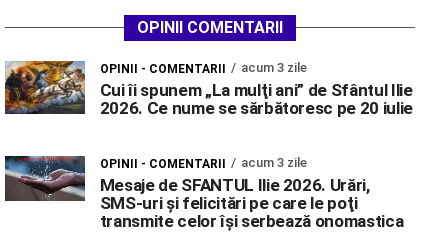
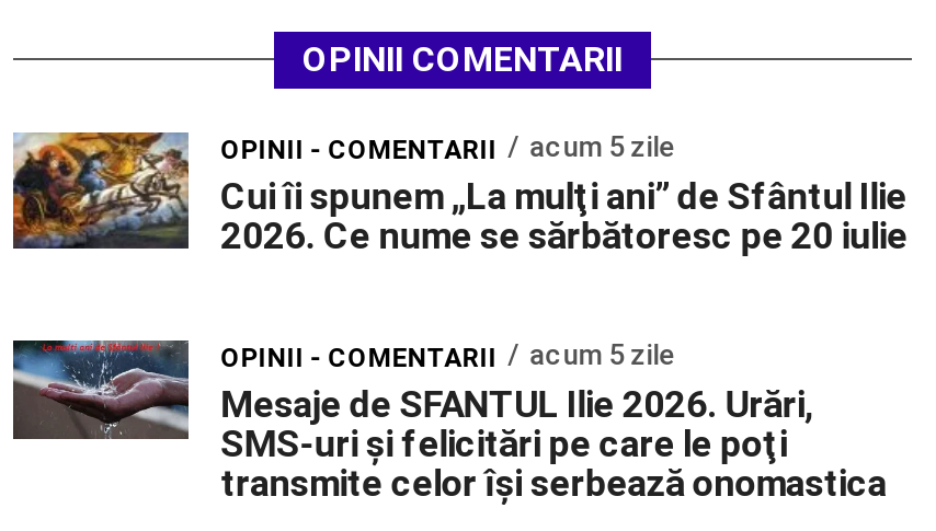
- OPINII - COMENTARII acum 3 zile
+ OPINII - COMENTARII acum 5 zile

- OPINII - COMENTARII acum 3 zile
+ OPINII - COMENTARII acum 5 zile
